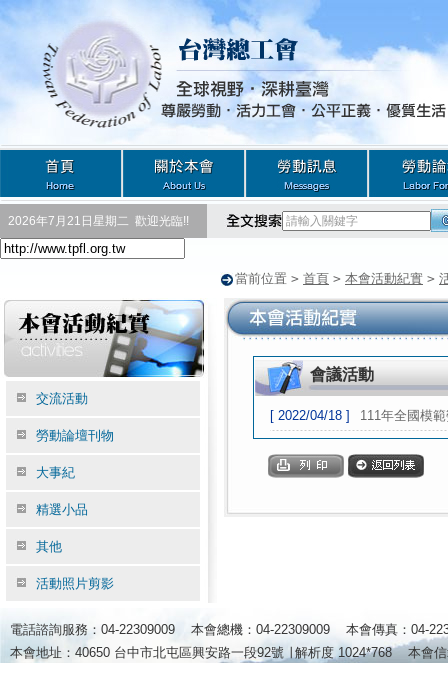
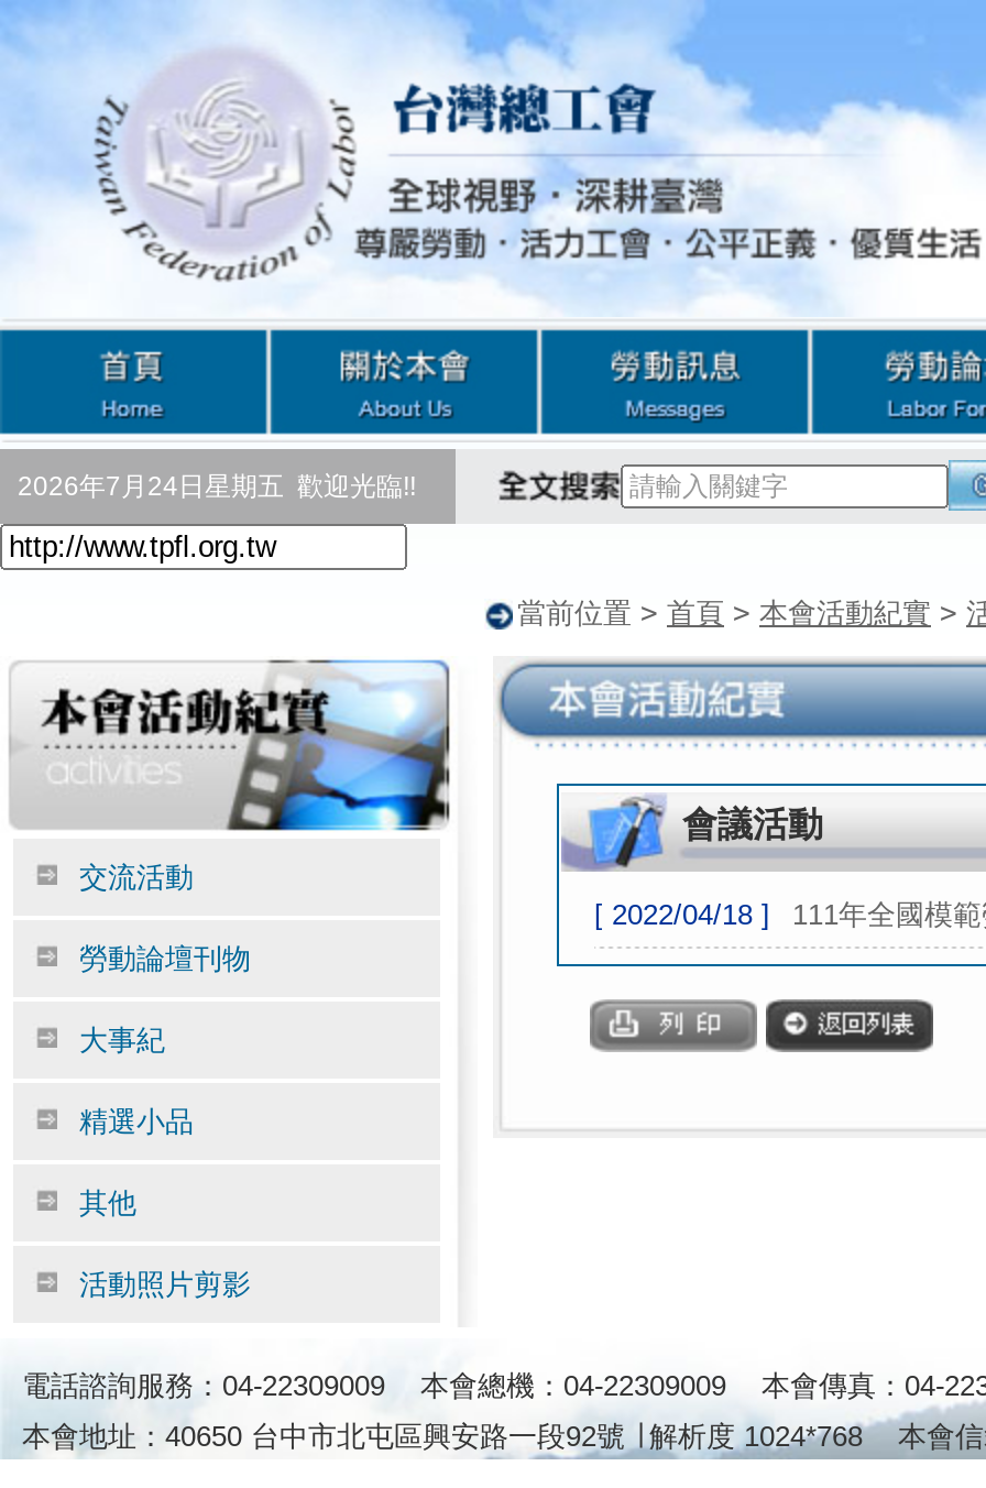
- 2026年7月21日星期二歡迎光臨!!
+ 2026年7月24日星期五歡迎光臨!!
